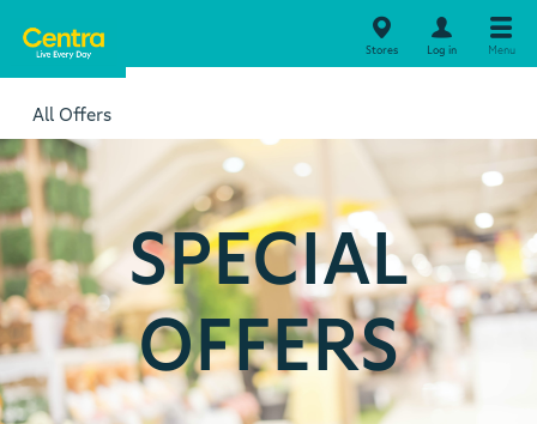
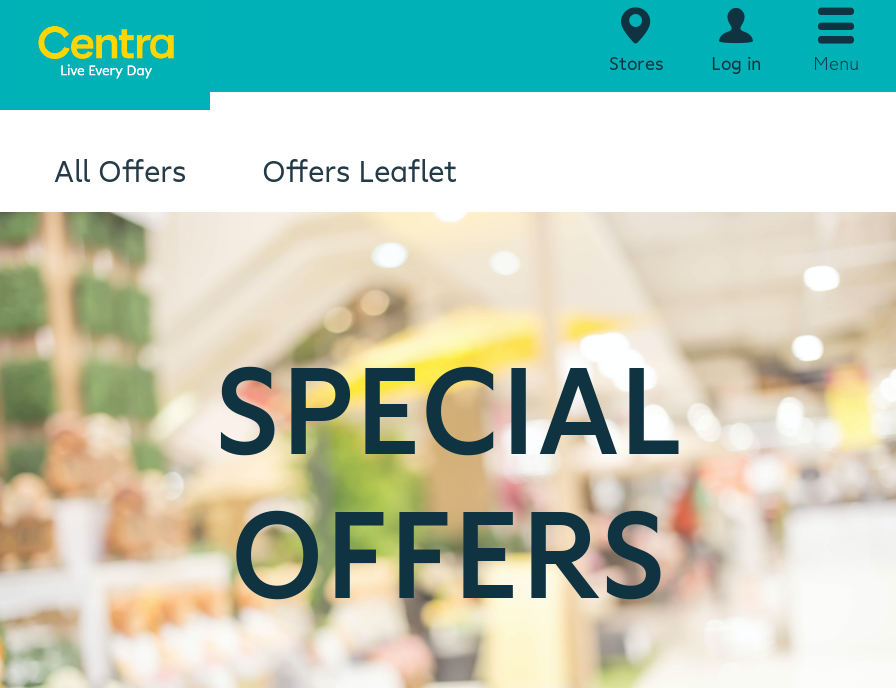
+ Offers Leaflet
